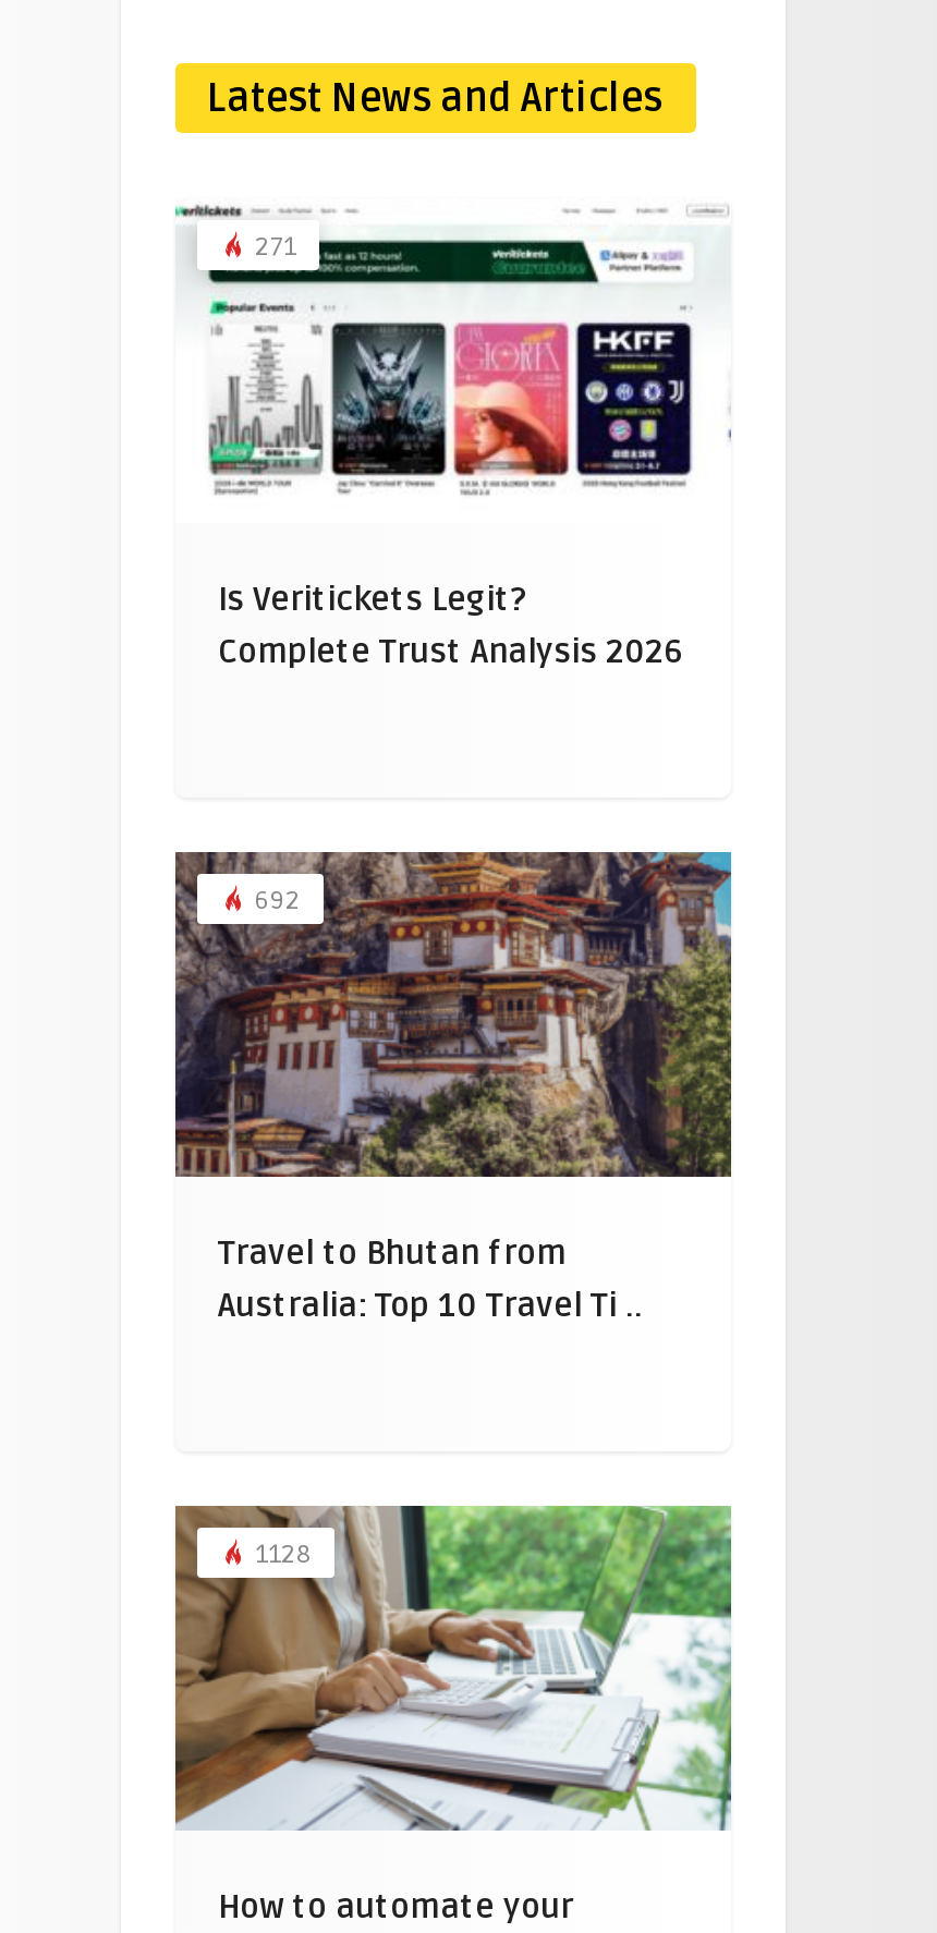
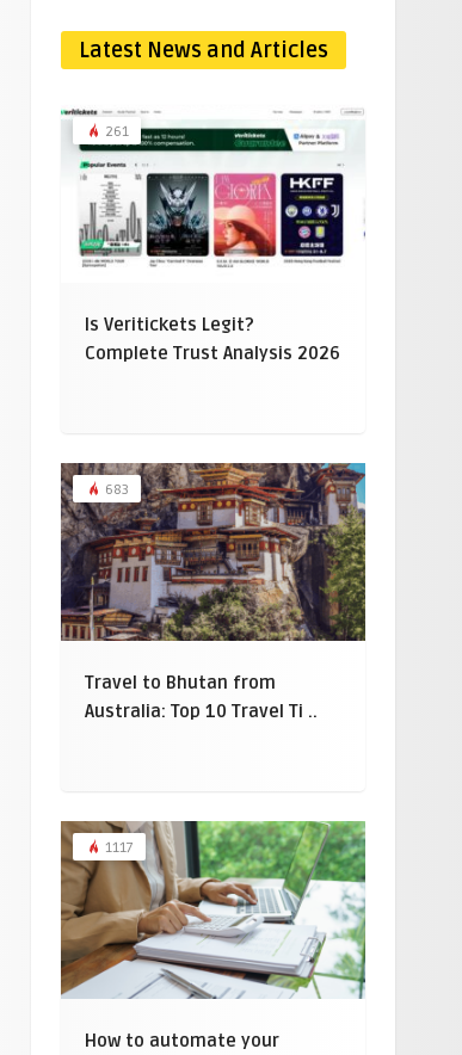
- 271
+ 261

- 692
+ 683

- 1128
+ 1117
